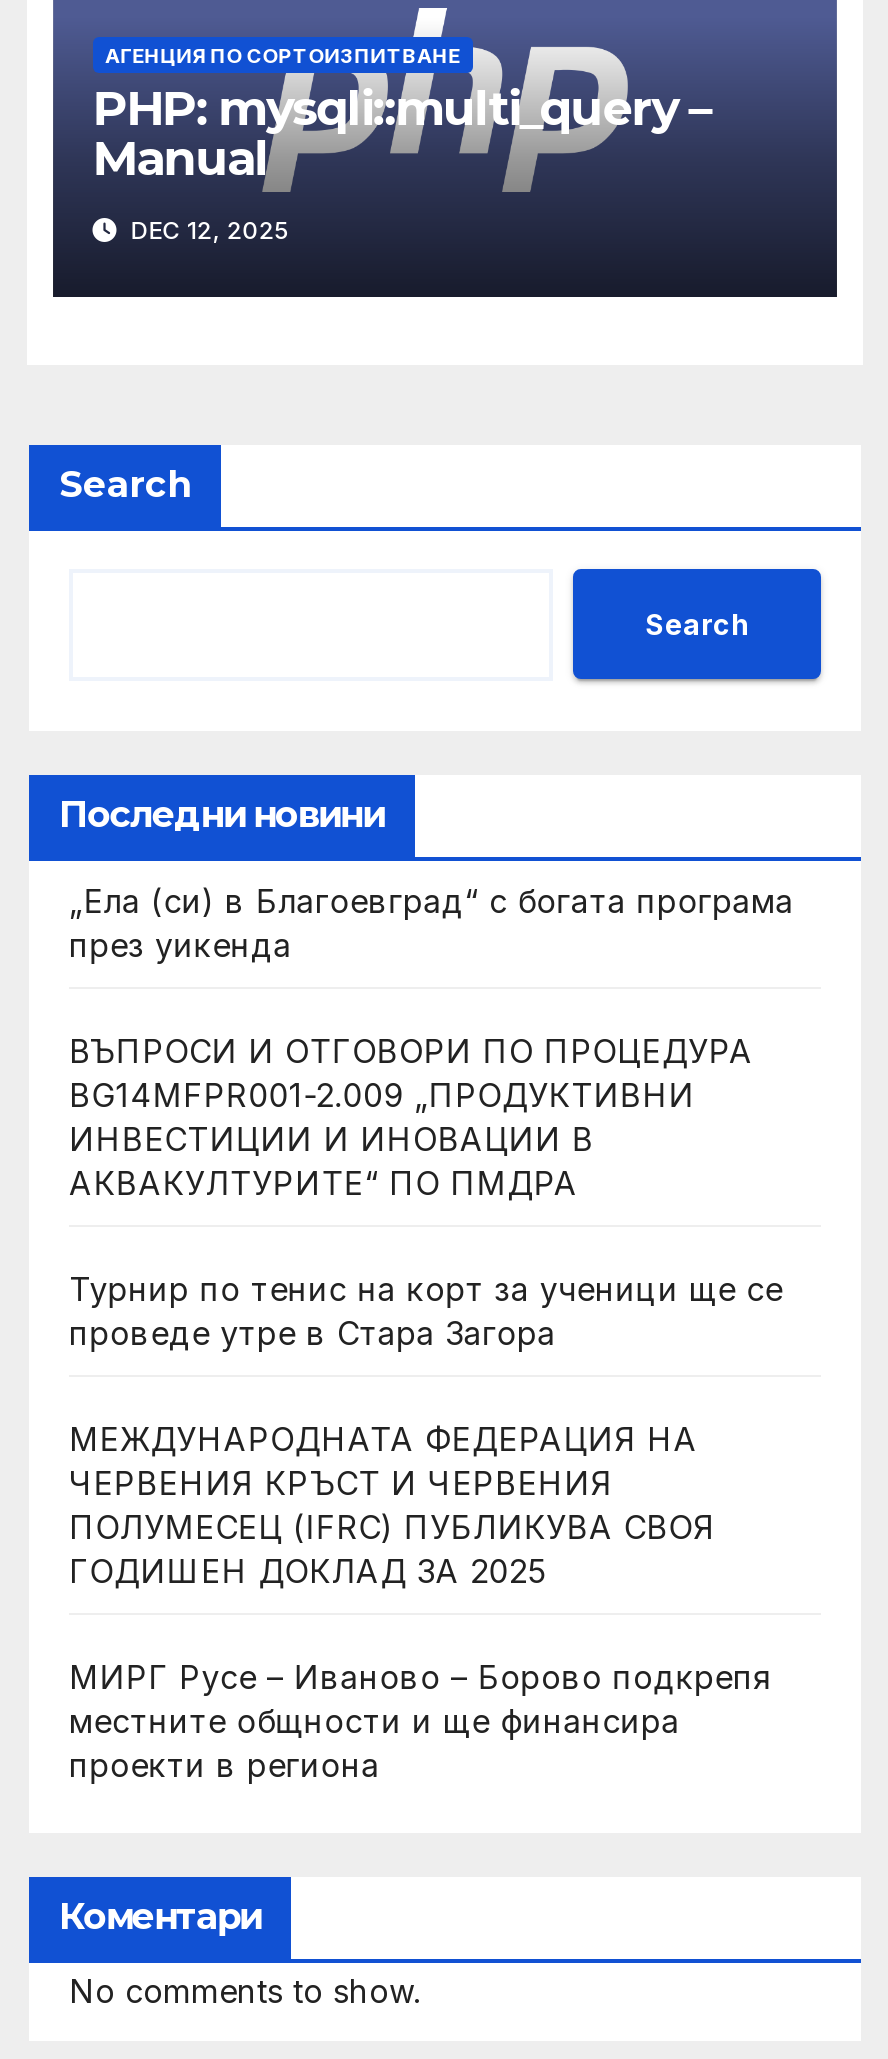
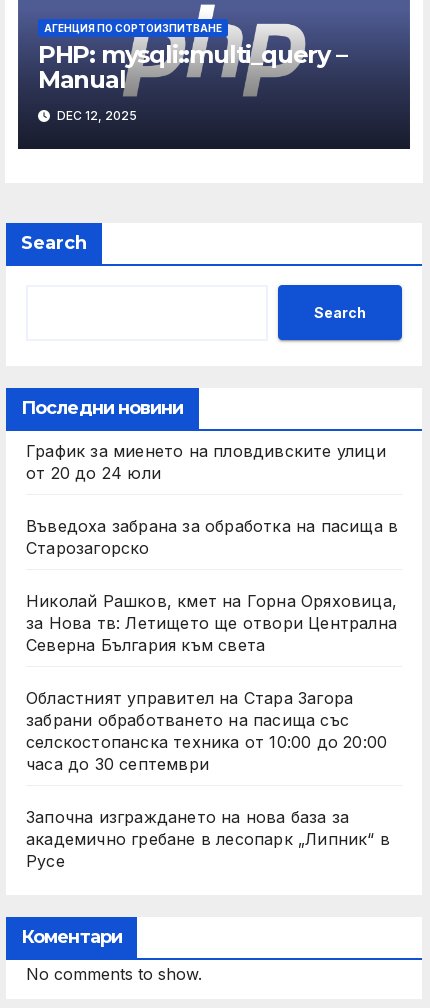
- „Ела (си) в Благоевград“ с богата програма
- през уикенда
+ График за миенето на пловдивските улици
+ от 20 до 24 юли

- ВЪПРОСИ И ОТГОВОРИ ПО ПРОЦЕДУРА
- BG14MFPR001-2.009 „ПРОДУКТИВНИ
- ИНВЕСТИЦИИ И ИНОВАЦИИ В
- АКВАКУЛТУРИТЕ“ ПО ПМДРА
+ Въведоха забрана за обработка на пасища в
+ Старозагорско

- Турнир по тенис на корт за ученици ще се
- проведе утре в Стара Загора
+ Николай Рашков, кмет на Горна Оряховица,
+ за Нова тв: Летището ще отвори Централна
+ Северна България към света

- МЕЖДУНАРОДНАТА ФЕДЕРАЦИЯ НА
- ЧЕРВЕНИЯ КРЪСТ И ЧЕРВЕНИЯ
- ПОЛУМЕСЕЦ (IFRC) ПУБЛИКУВА СВОЯ
- ГОДИШЕН ДОКЛАД ЗА 2025
+ Областният управител на Стара Загора
+ забрани обработването на пасища със
+ селскостопанска техника от 10:00 до 20:00
+ часа до 30 септември

- МИРГ Русе – Иваново – Борово подкрепя
- местните общности и ще финансира
- проекти в региона
+ Започна изграждането на нова база за
+ академично гребане в лесопарк „Липник“ в
+ Русе
